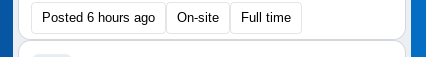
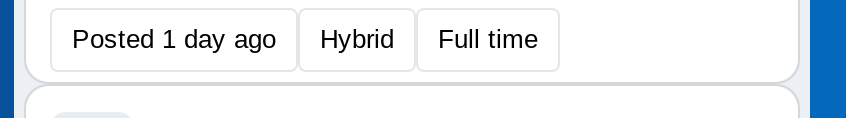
- Posted 6 hours ago
- On-site
+ Posted 1 day ago
+ Hybrid
